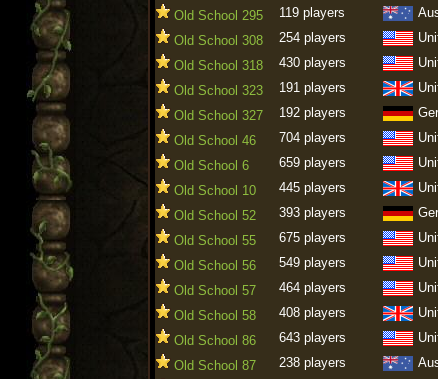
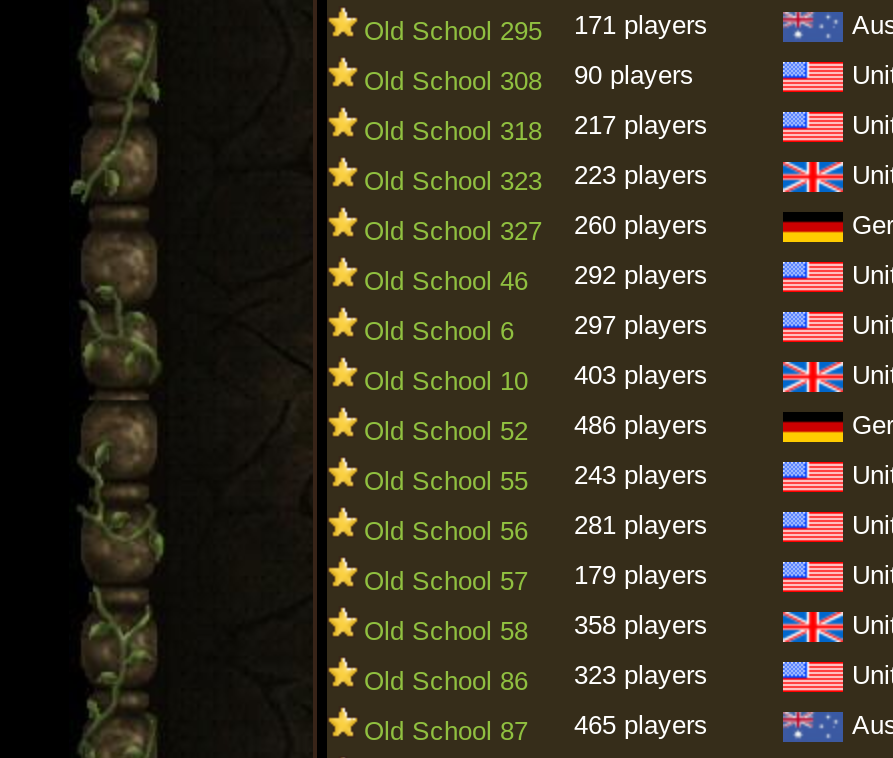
- Old School 295 119 players
+ Old School 295 171 players

- Old School 308 254 players
+ Old School 308 90 players

- Old School 318 430 players
+ Old School 318 217 players

- Old School 323 191 players
+ Old School 323 223 players

- Old School 327 192 players
+ Old School 327 260 players

- Old School 46 704 players
+ Old School 46 292 players

- Old School 6 659 players
+ Old School 6 297 players

- Old School 10 445 players
+ Old School 10 403 players

- Old School 52 393 players
+ Old School 52 486 players

- Old School 55 675 players
+ Old School 55 243 players

- Old School 56 549 players
+ Old School 56 281 players

- Old School 57 464 players
+ Old School 57 179 players

- Old School 58 408 players
+ Old School 58 358 players

- Old School 86 643 players
+ Old School 86 323 players

- Old School 87 238 players
+ Old School 87 465 players
